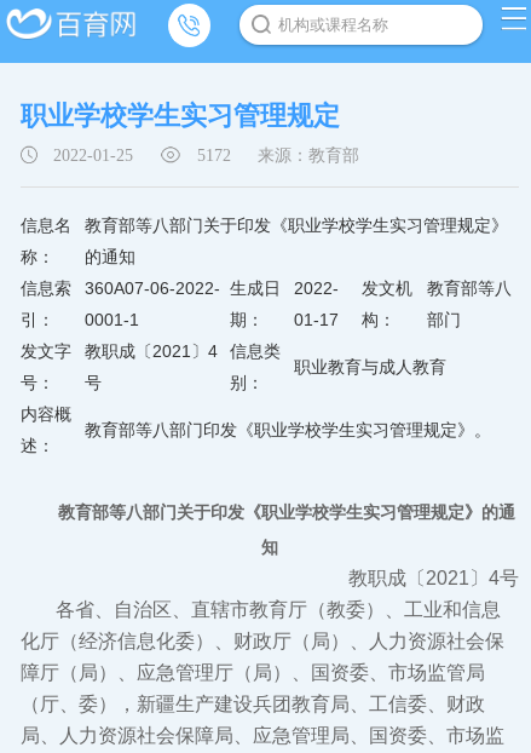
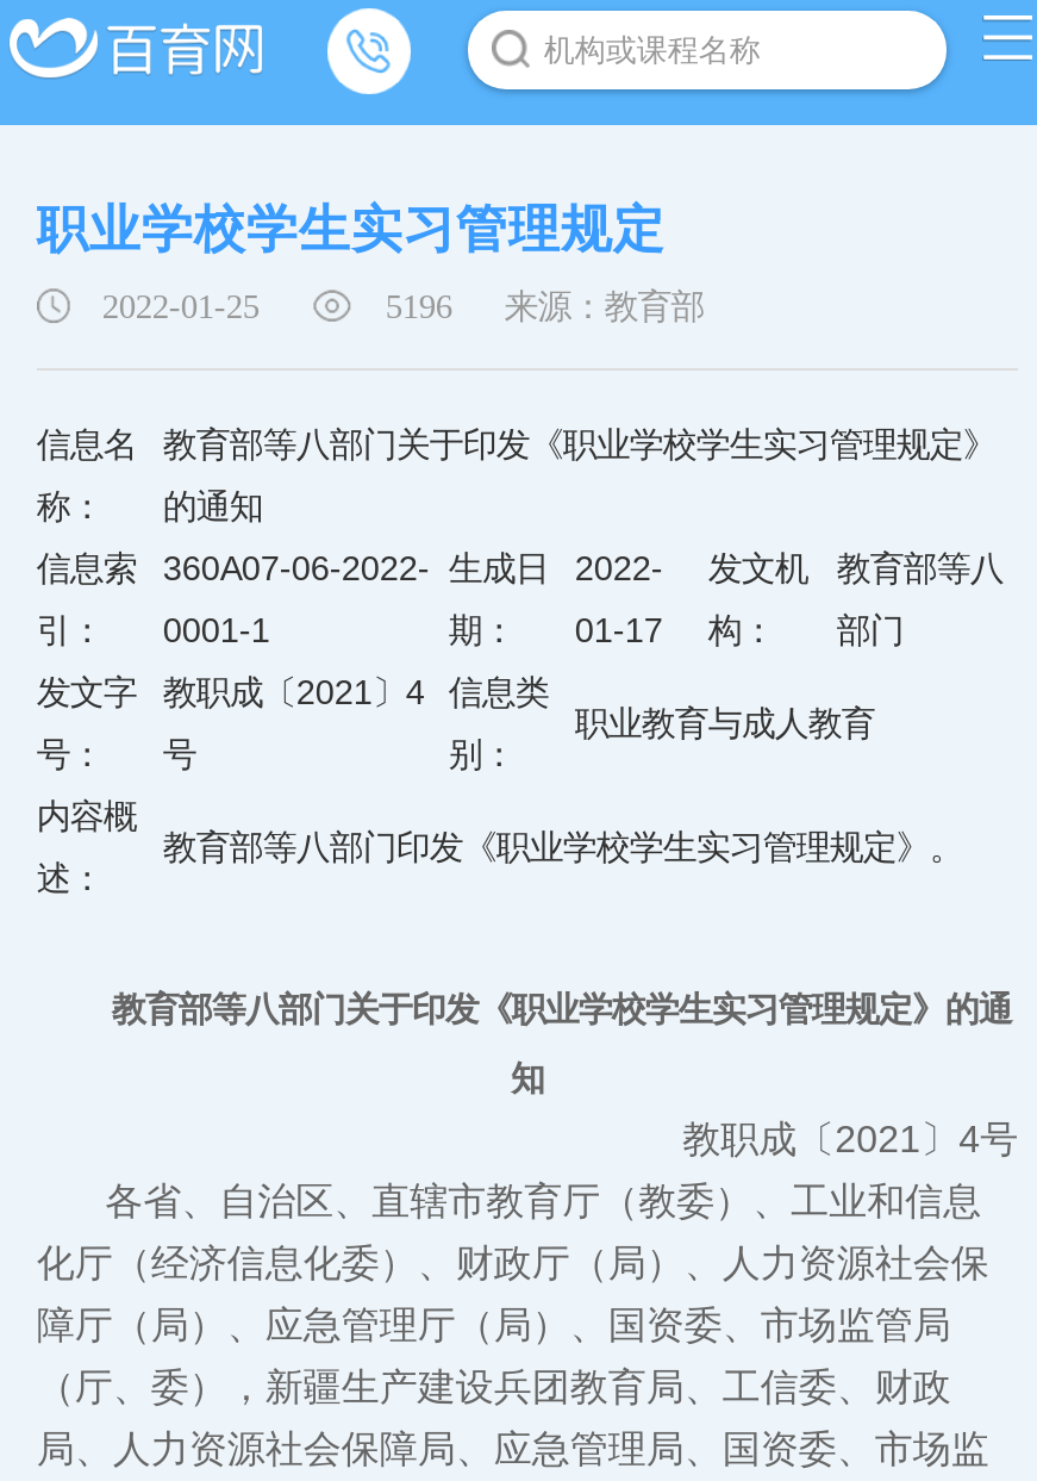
- 5172 来源：教育部
+ 5196 来源：教育部
